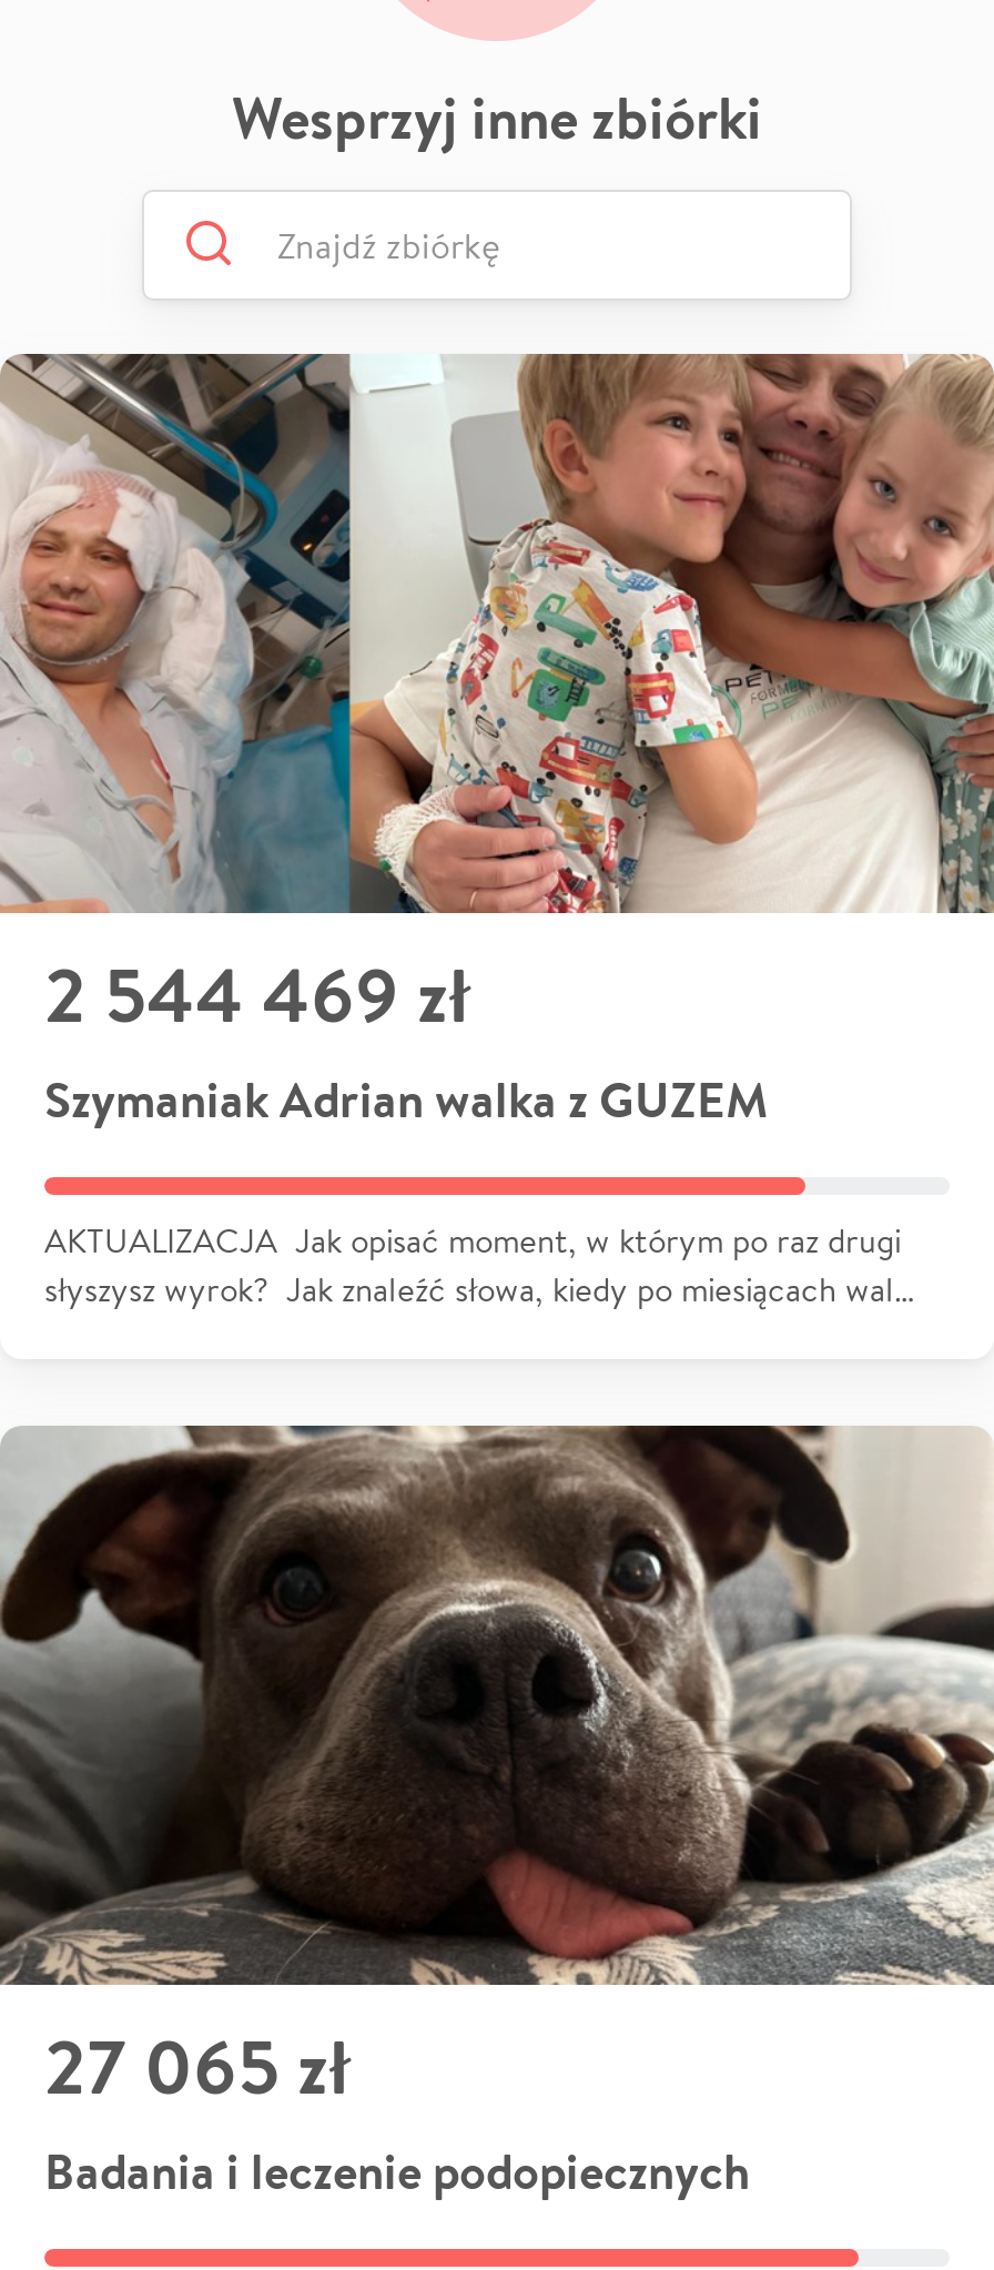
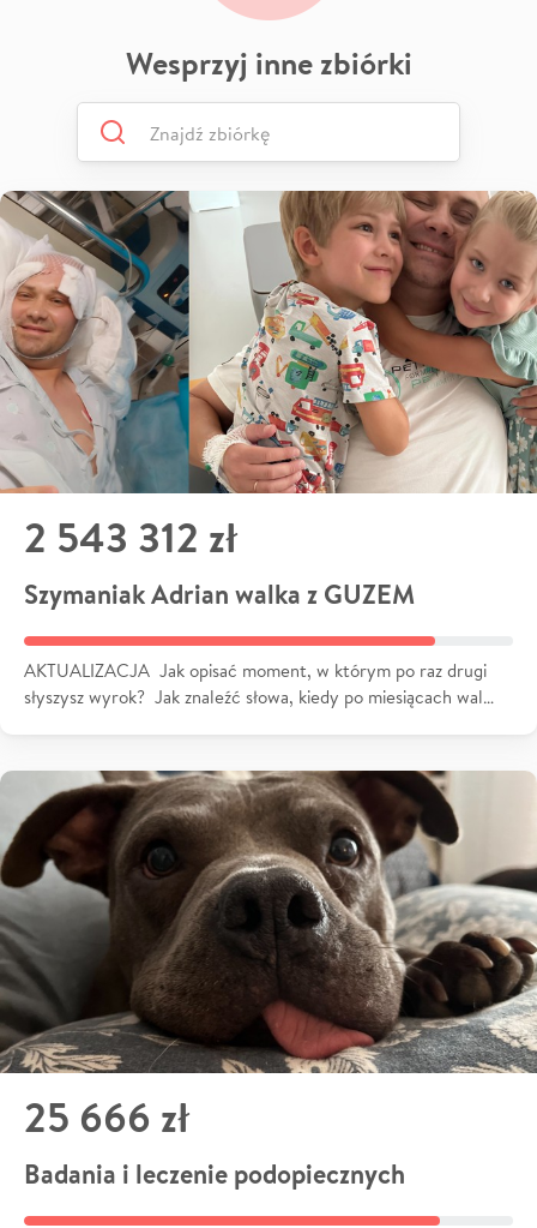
- 2 544 469 zł
+ 2 543 312 zł

- 27 065 zł
+ 25 666 zł
